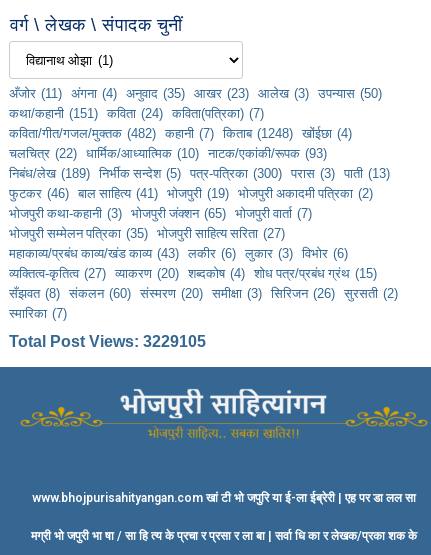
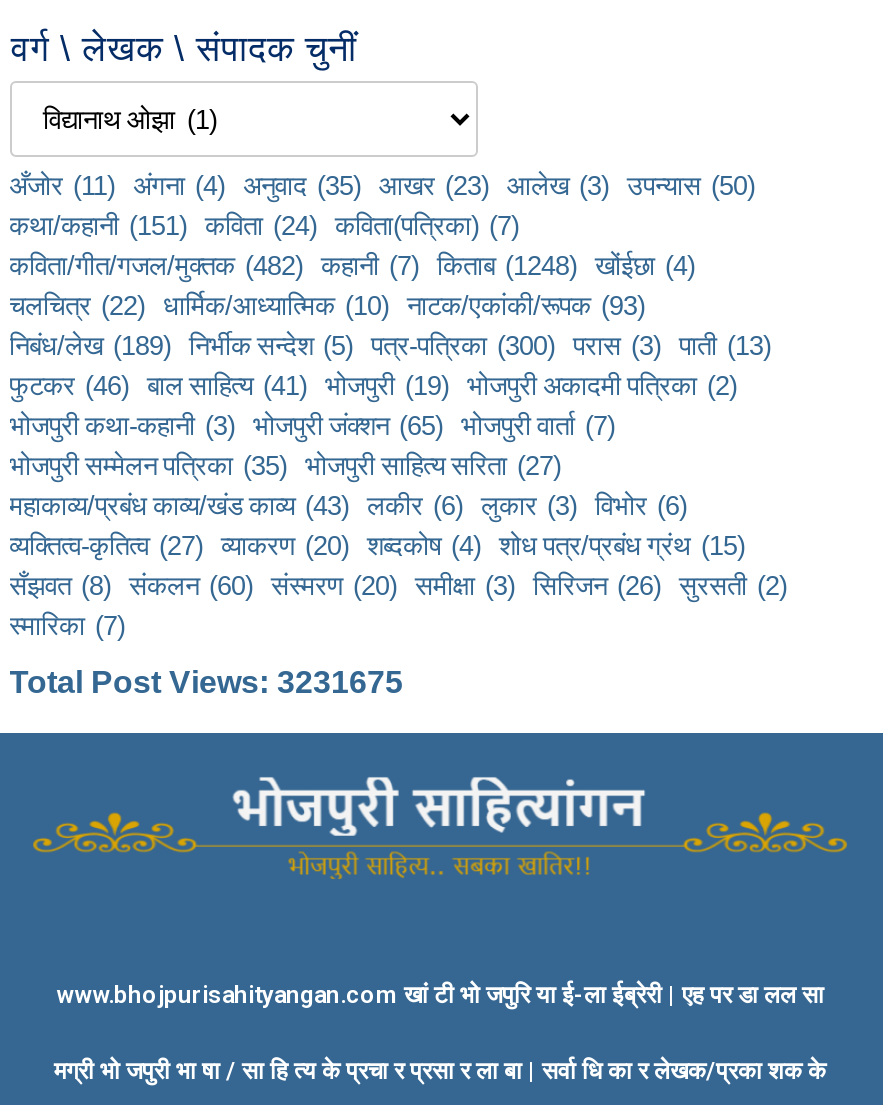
- Total Post Views: 3229105
+ Total Post Views: 3231675
